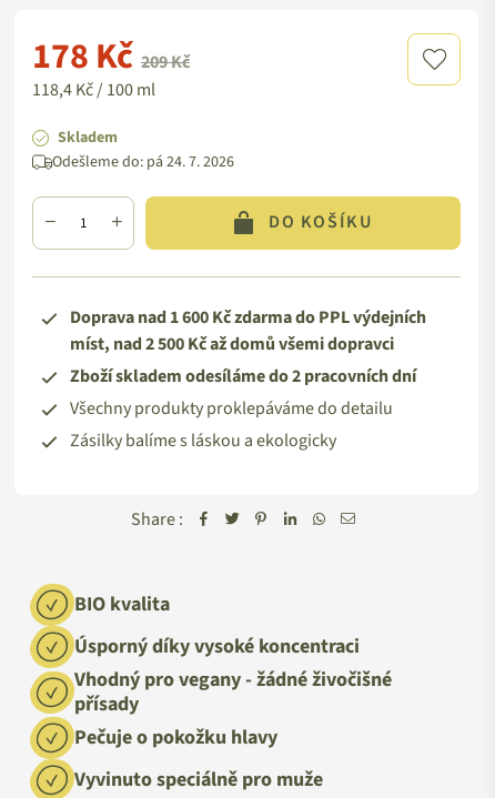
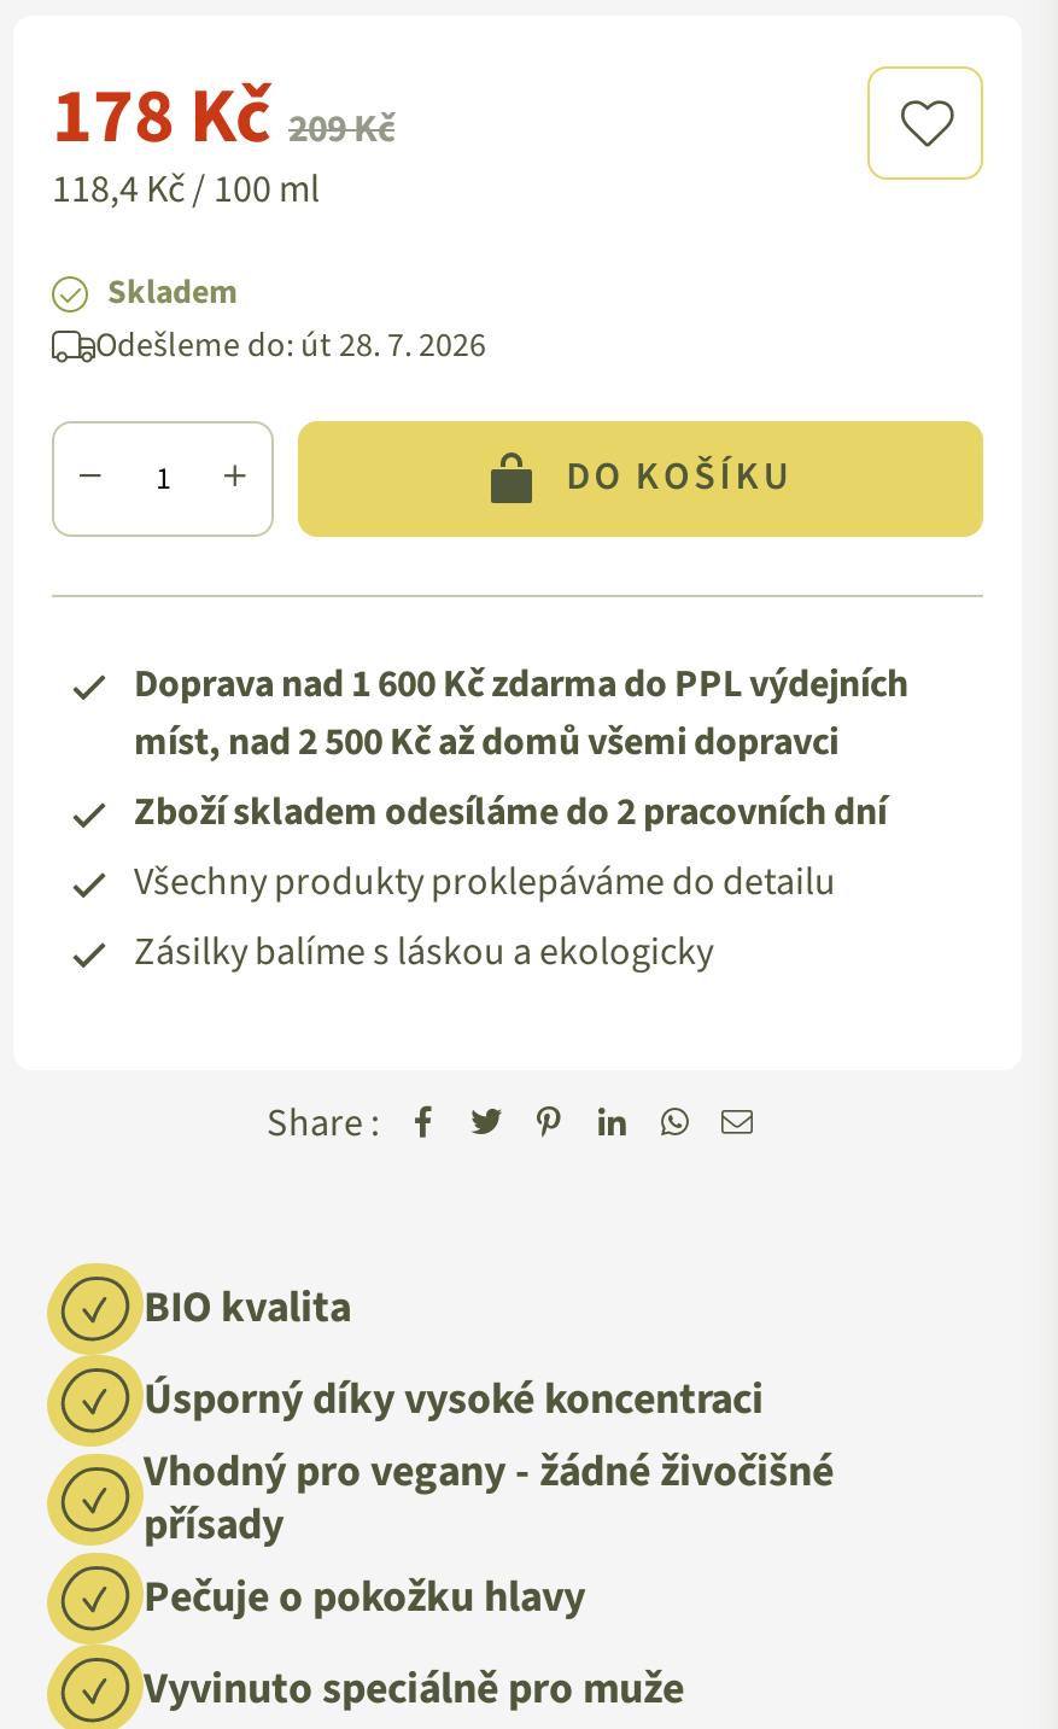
- Odešleme do: pá 24. 7. 2026
+ Odešleme do: út 28. 7. 2026
